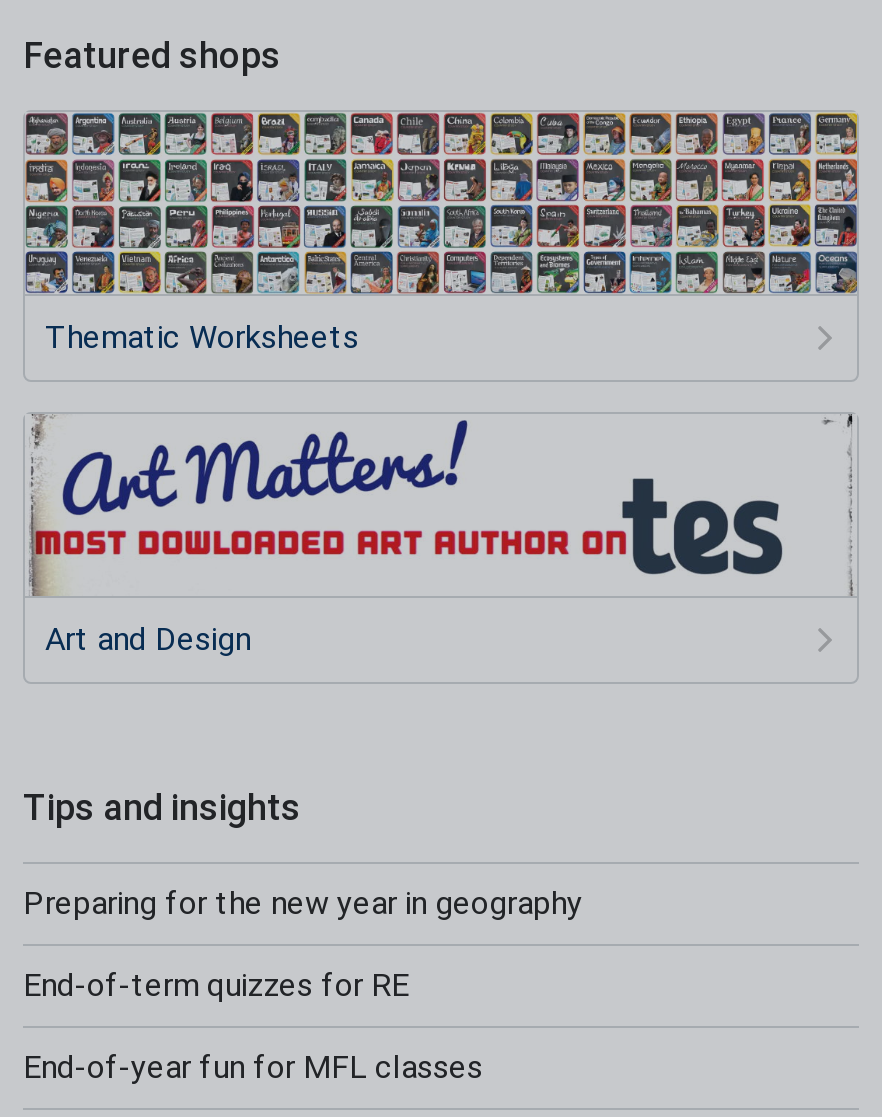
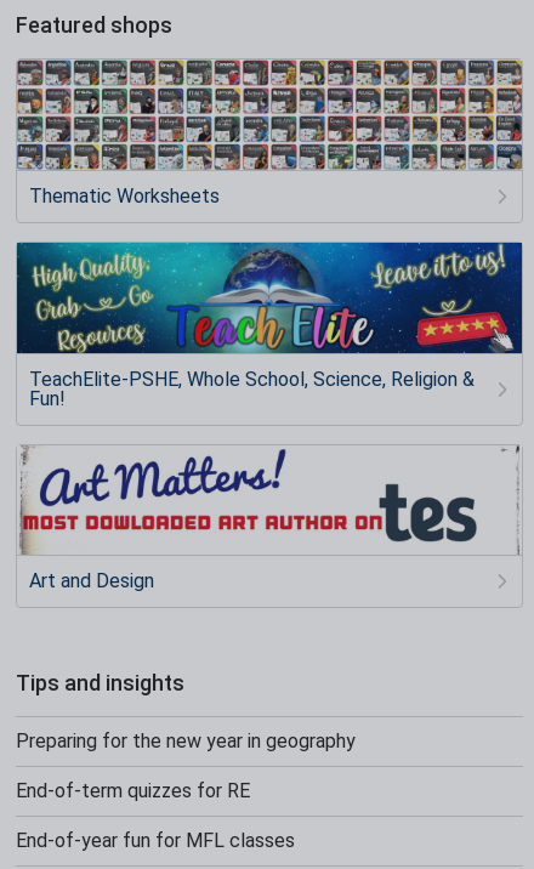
+ [image]
+ TeachElite-PSHE, Whole School, Science, Religion &
+ Fun!
